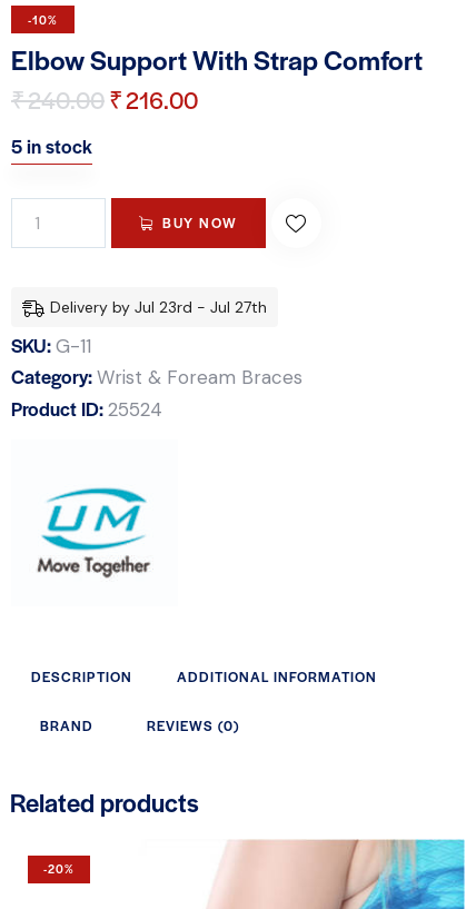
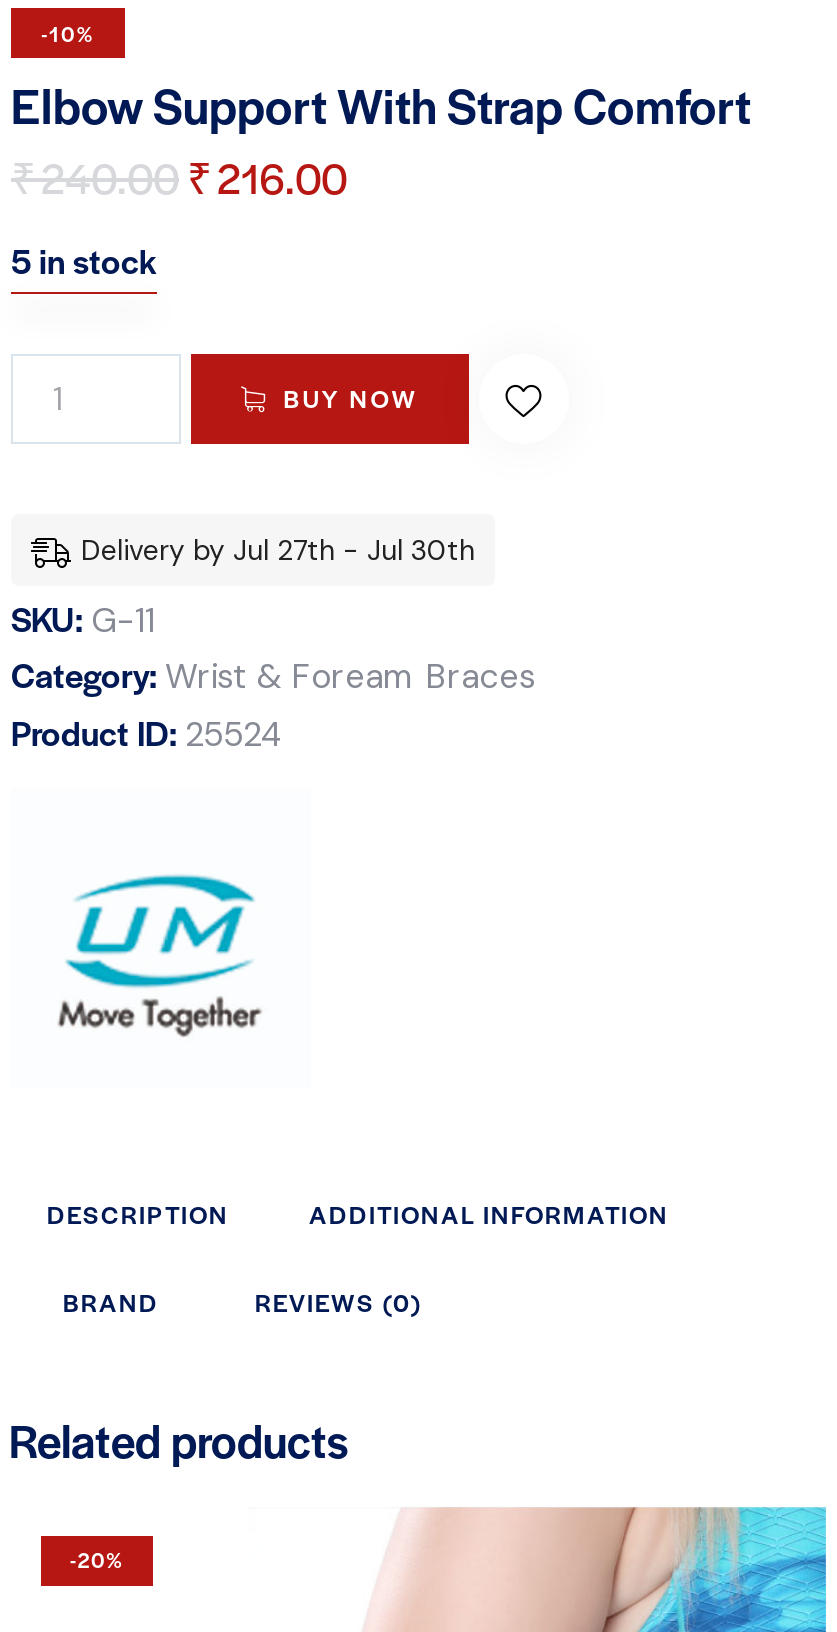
- Delivery by Jul 23rd - Jul 27th
+ Delivery by Jul 27th - Jul 30th
